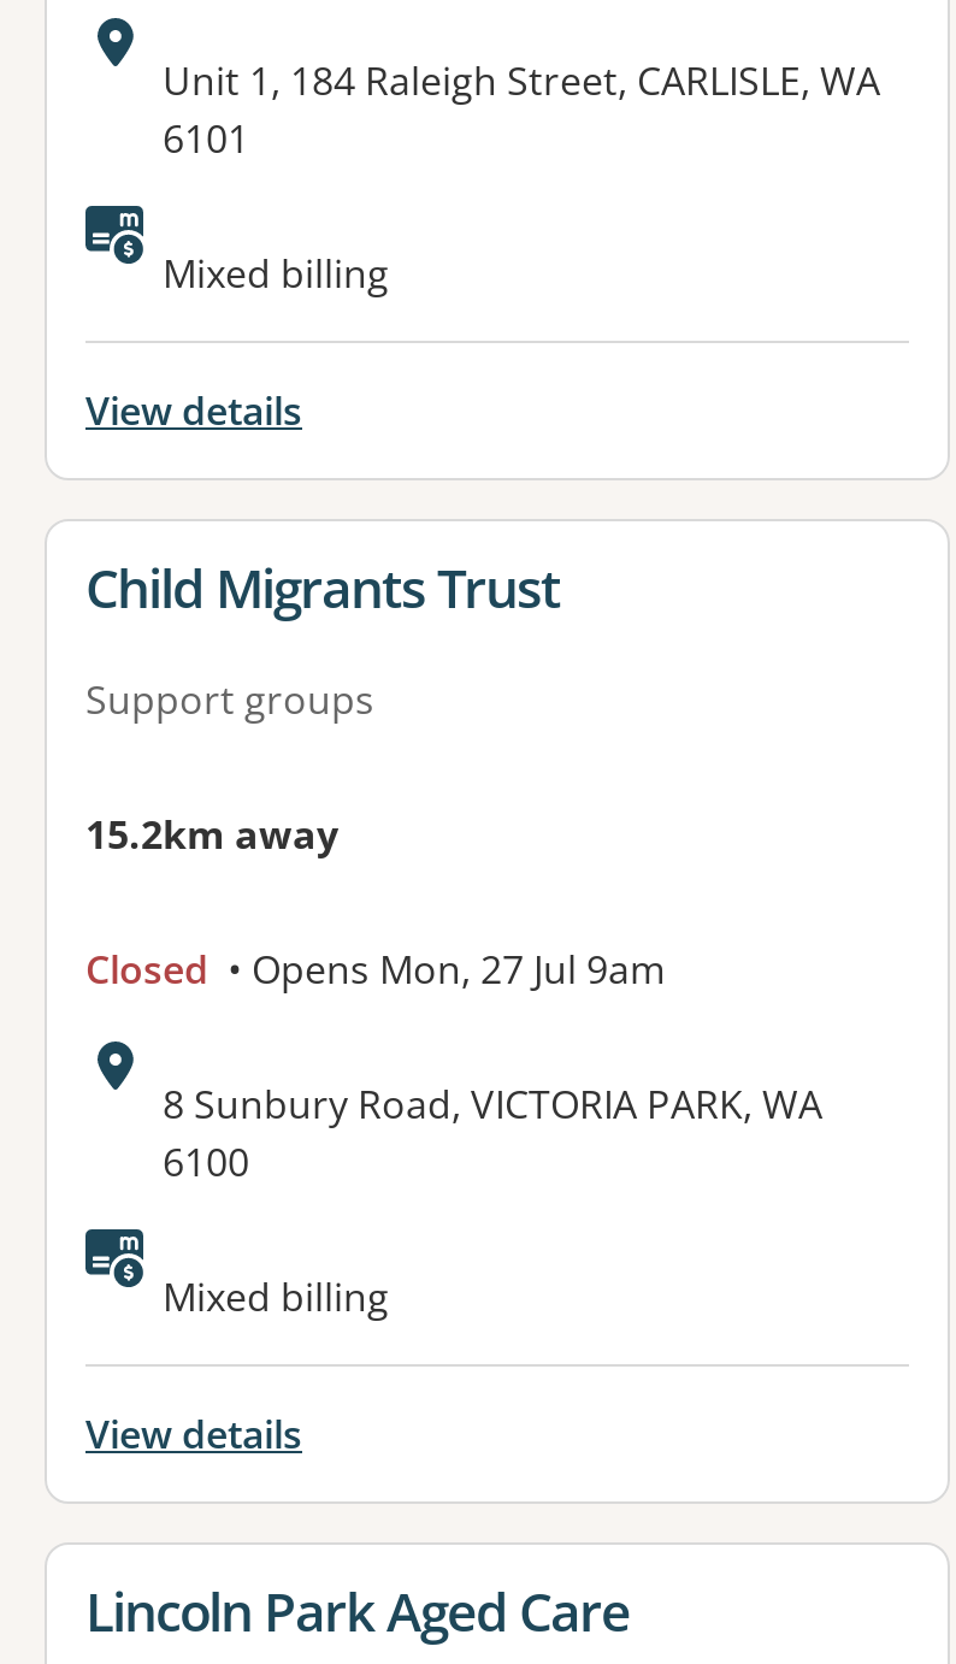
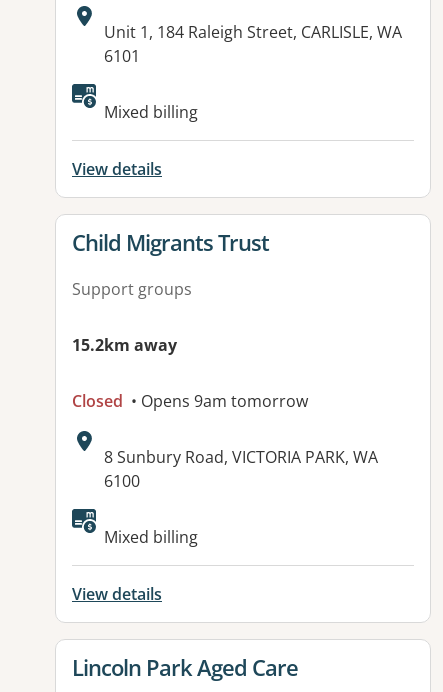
- Closed • Opens Mon, 27 Jul 9am
+ Closed • Opens 9am tomorrow
